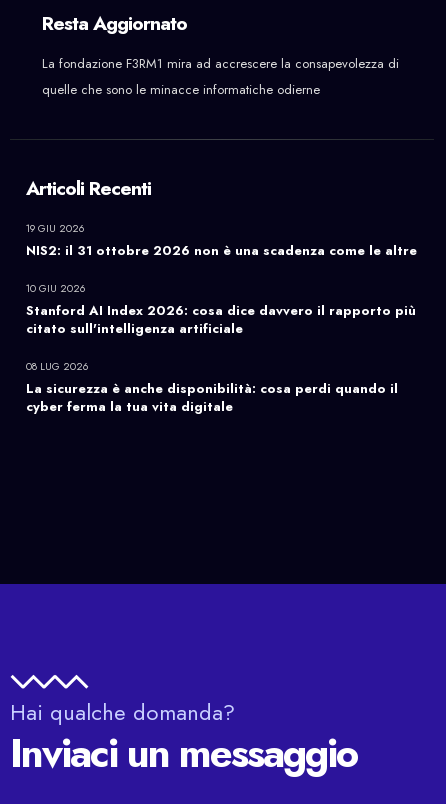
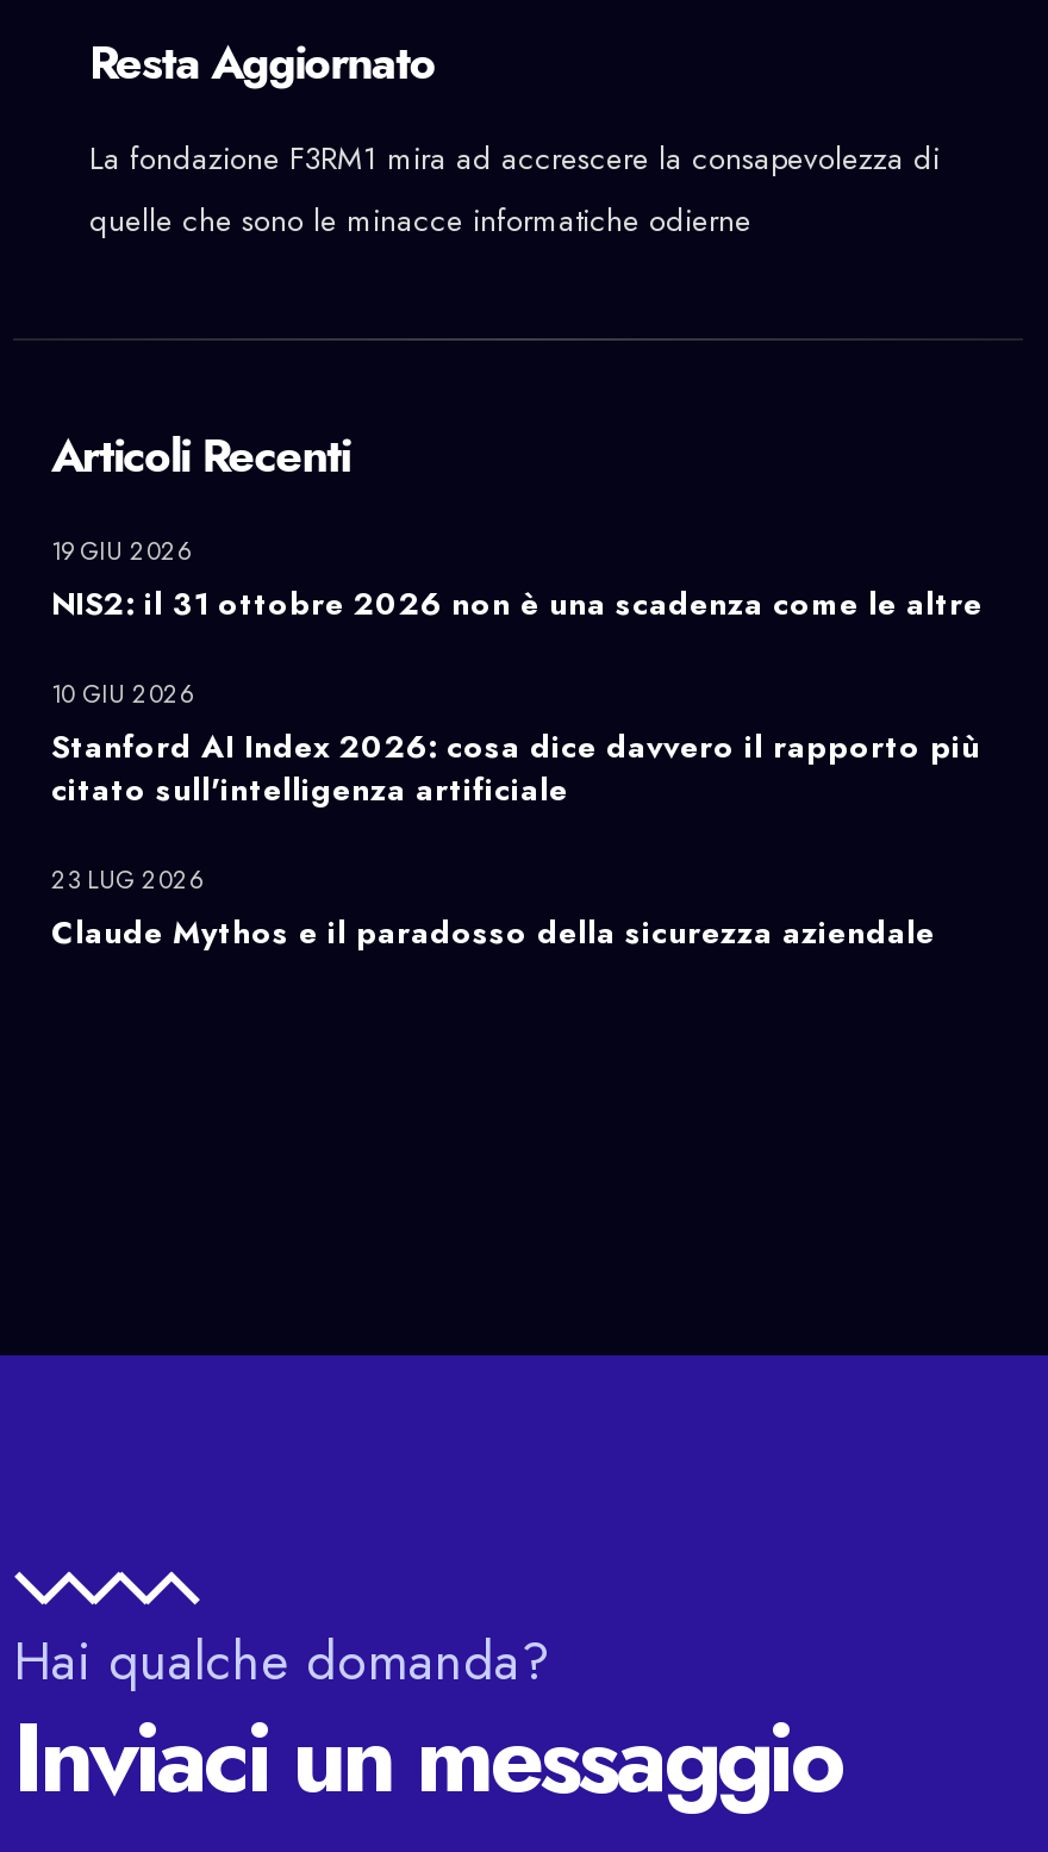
- 08 LUG 2026
- La sicurezza è anche disponibilità: cosa perdi quando il
- cyber ferma la tua vita digitale
+ 23 LUG 2026
+ Claude Mythos e il paradosso della sicurezza aziendale
